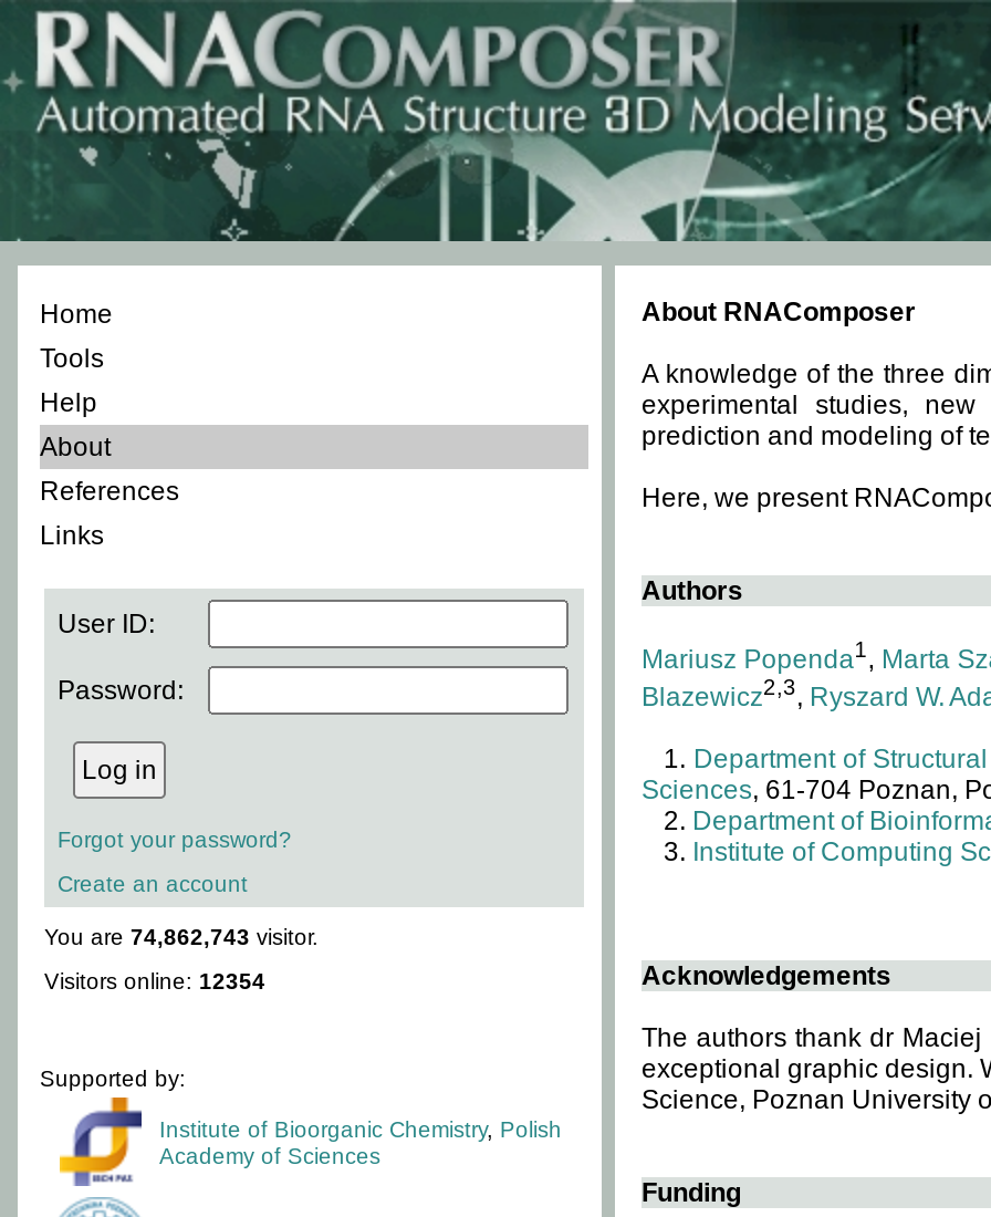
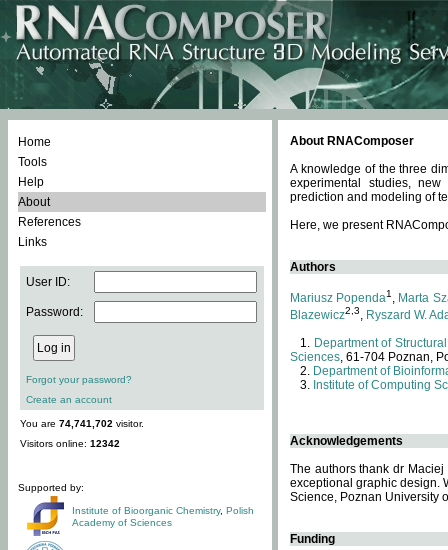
- You are 74,862,743 visitor.
+ You are 74,741,702 visitor.

- Visitors online: 12354
+ Visitors online: 12342
